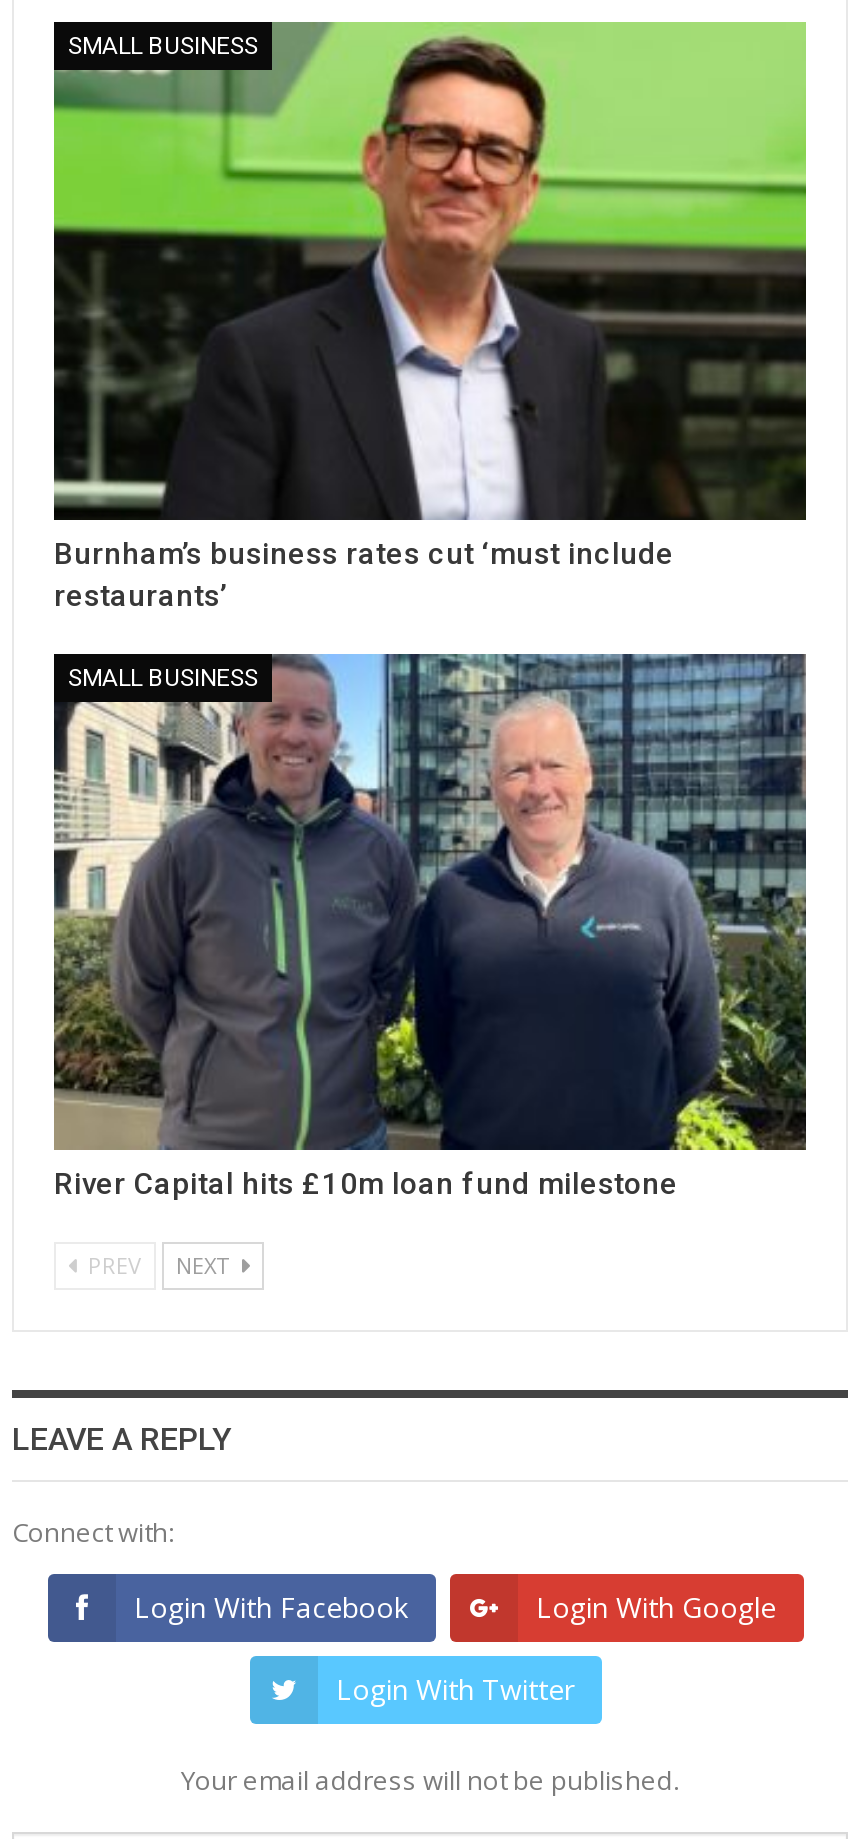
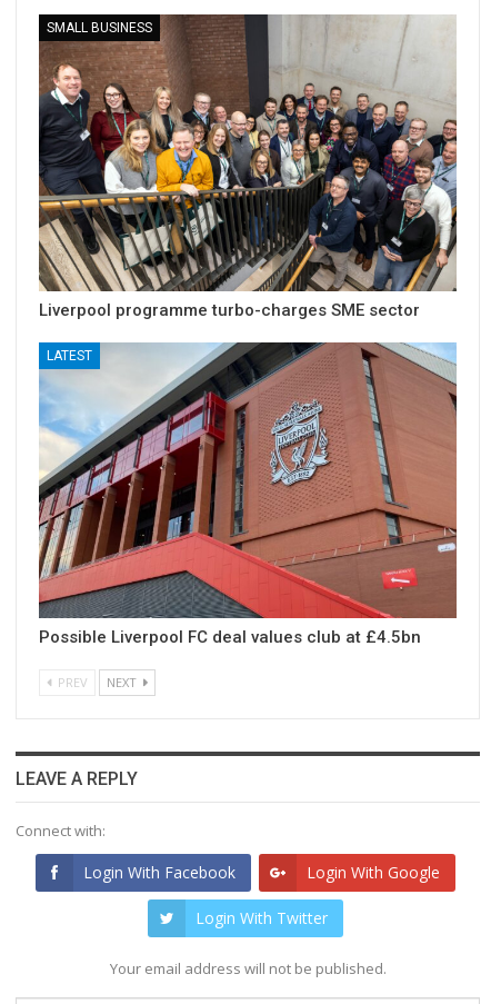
- [image]
- Burnham’s business rates cut ‘must include
- restaurants’
+ [image]
+ Liverpool programme turbo-charges SME sector

- [image]
- SMALL BUSINESS
+ [image]
+ LATEST

- River Capital hits £10m loan fund milestone
+ Possible Liverpool FC deal values club at £4.5bn
